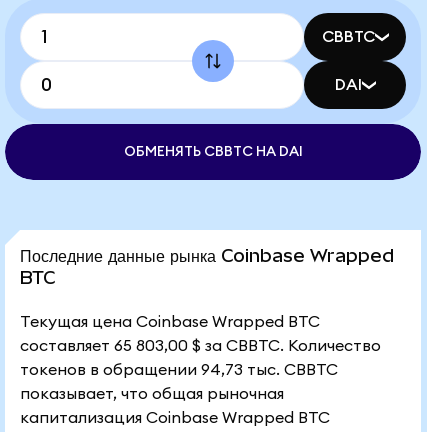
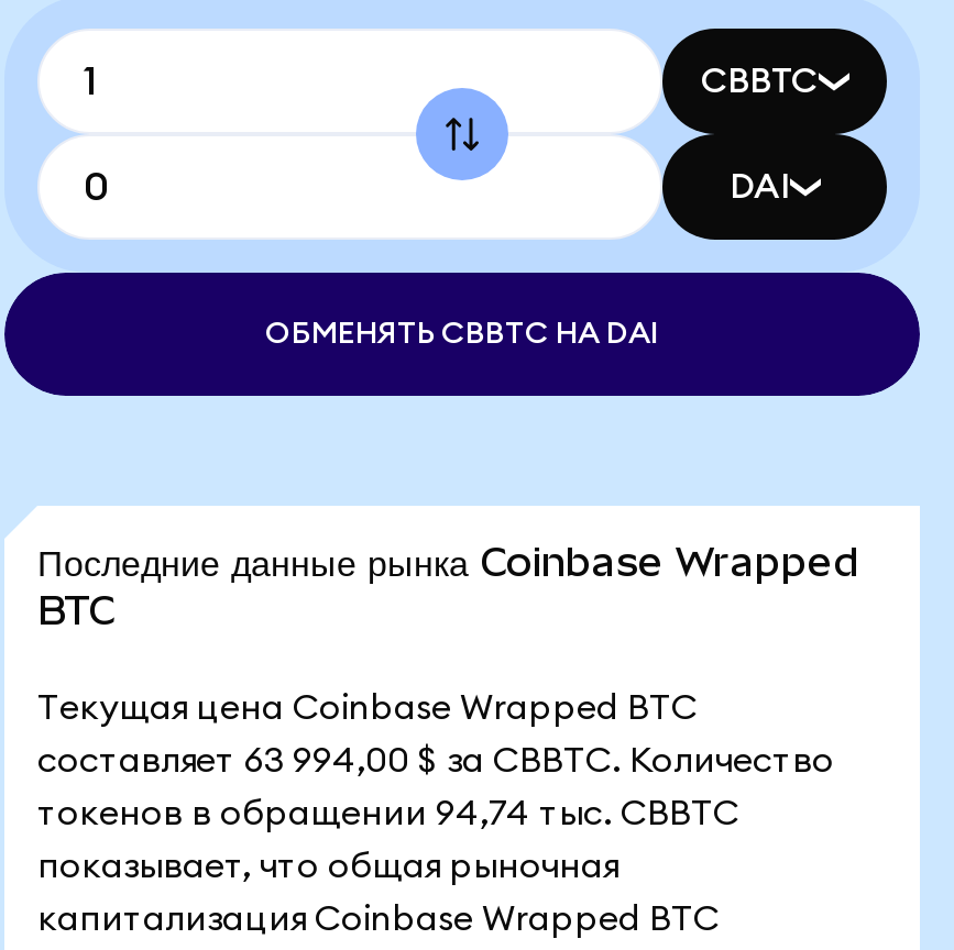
- составляет 65 803,00 $ за CBBTC. Количество
+ составляет 63 994,00 $ за CBBTC. Количество

- токенов в обращении 94,73 тыс. CBBTC
+ токенов в обращении 94,74 тыс. CBBTC
